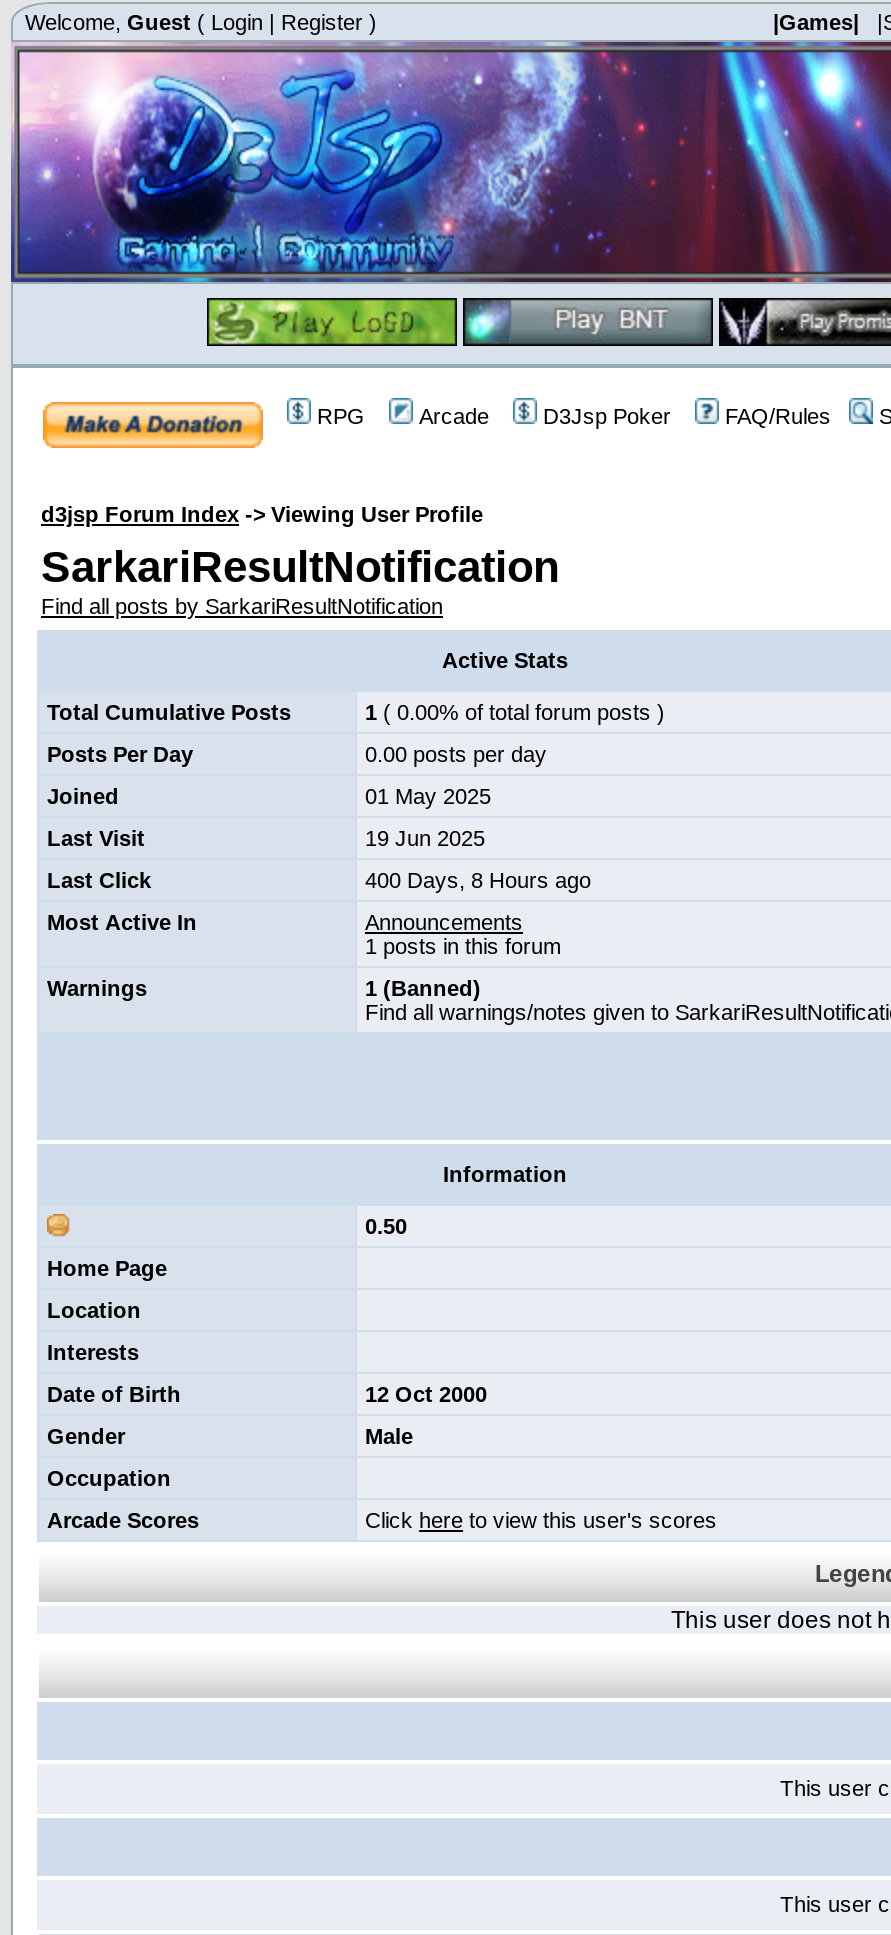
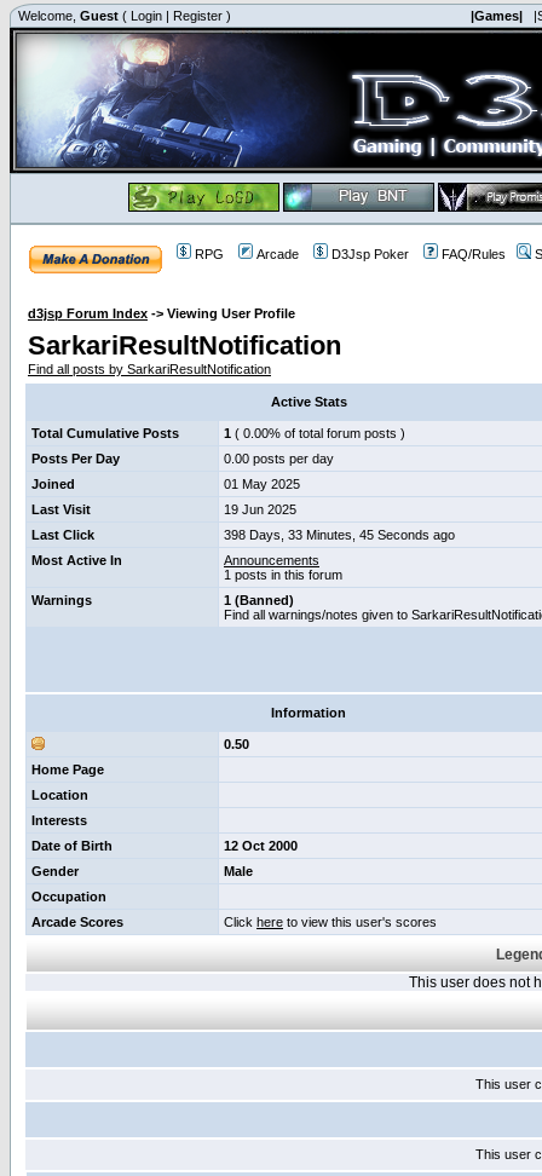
- [image]
+ [image]

- 400 Days, 8 Hours ago
+ 398 Days, 33 Minutes, 45 Seconds ago
